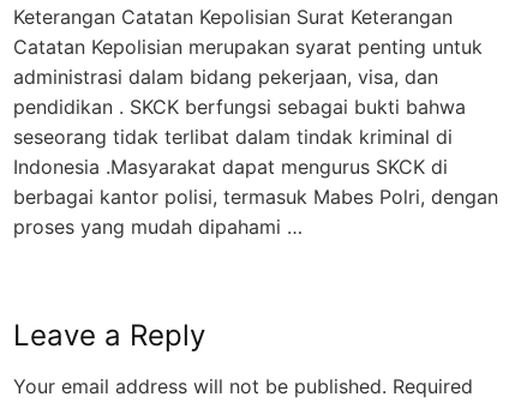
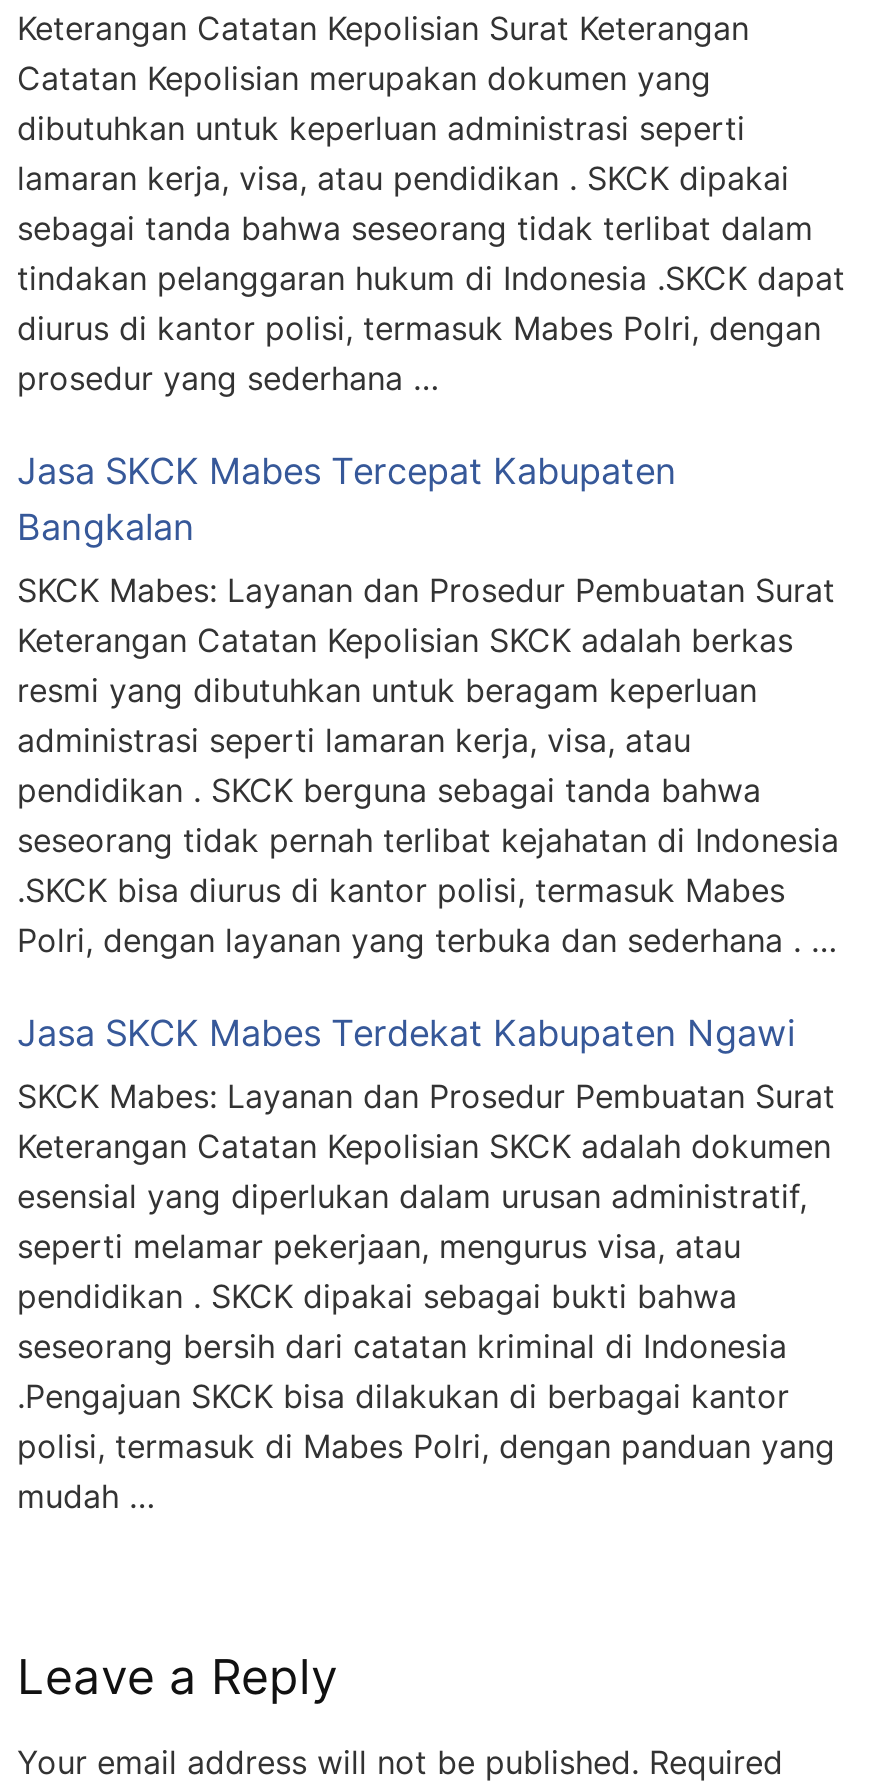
- Catatan Kepolisian merupakan syarat penting untuk
- administrasi dalam bidang pekerjaan, visa, dan
- pendidikan . SKCK berfungsi sebagai bukti bahwa
- seseorang tidak terlibat dalam tindak kriminal di
- Indonesia .Masyarakat dapat mengurus SKCK di
- berbagai kantor polisi, termasuk Mabes Polri, dengan
- proses yang mudah dipahami …
+ Catatan Kepolisian merupakan dokumen yang
+ dibutuhkan untuk keperluan administrasi seperti
+ lamaran kerja, visa, atau pendidikan . SKCK dipakai
+ sebagai tanda bahwa seseorang tidak terlibat dalam
+ tindakan pelanggaran hukum di Indonesia .SKCK dapat
+ diurus di kantor polisi, termasuk Mabes Polri, dengan
+ prosedur yang sederhana …
+ Jasa SKCK Mabes Tercepat Kabupaten
+ Bangkalan
+ SKCK Mabes: Layanan dan Prosedur Pembuatan Surat
+ Keterangan Catatan Kepolisian SKCK adalah berkas
+ resmi yang dibutuhkan untuk beragam keperluan
+ administrasi seperti lamaran kerja, visa, atau
+ pendidikan . SKCK berguna sebagai tanda bahwa
+ seseorang tidak pernah terlibat kejahatan di Indonesia
+ .SKCK bisa diurus di kantor polisi, termasuk Mabes
+ Polri, dengan layanan yang terbuka dan sederhana . …
+ Jasa SKCK Mabes Terdekat Kabupaten Ngawi
+ SKCK Mabes: Layanan dan Prosedur Pembuatan Surat
+ Keterangan Catatan Kepolisian SKCK adalah dokumen
+ esensial yang diperlukan dalam urusan administratif,
+ seperti melamar pekerjaan, mengurus visa, atau
+ pendidikan . SKCK dipakai sebagai bukti bahwa
+ seseorang bersih dari catatan kriminal di Indonesia
+ .Pengajuan SKCK bisa dilakukan di berbagai kantor
+ polisi, termasuk di Mabes Polri, dengan panduan yang
+ mudah …
